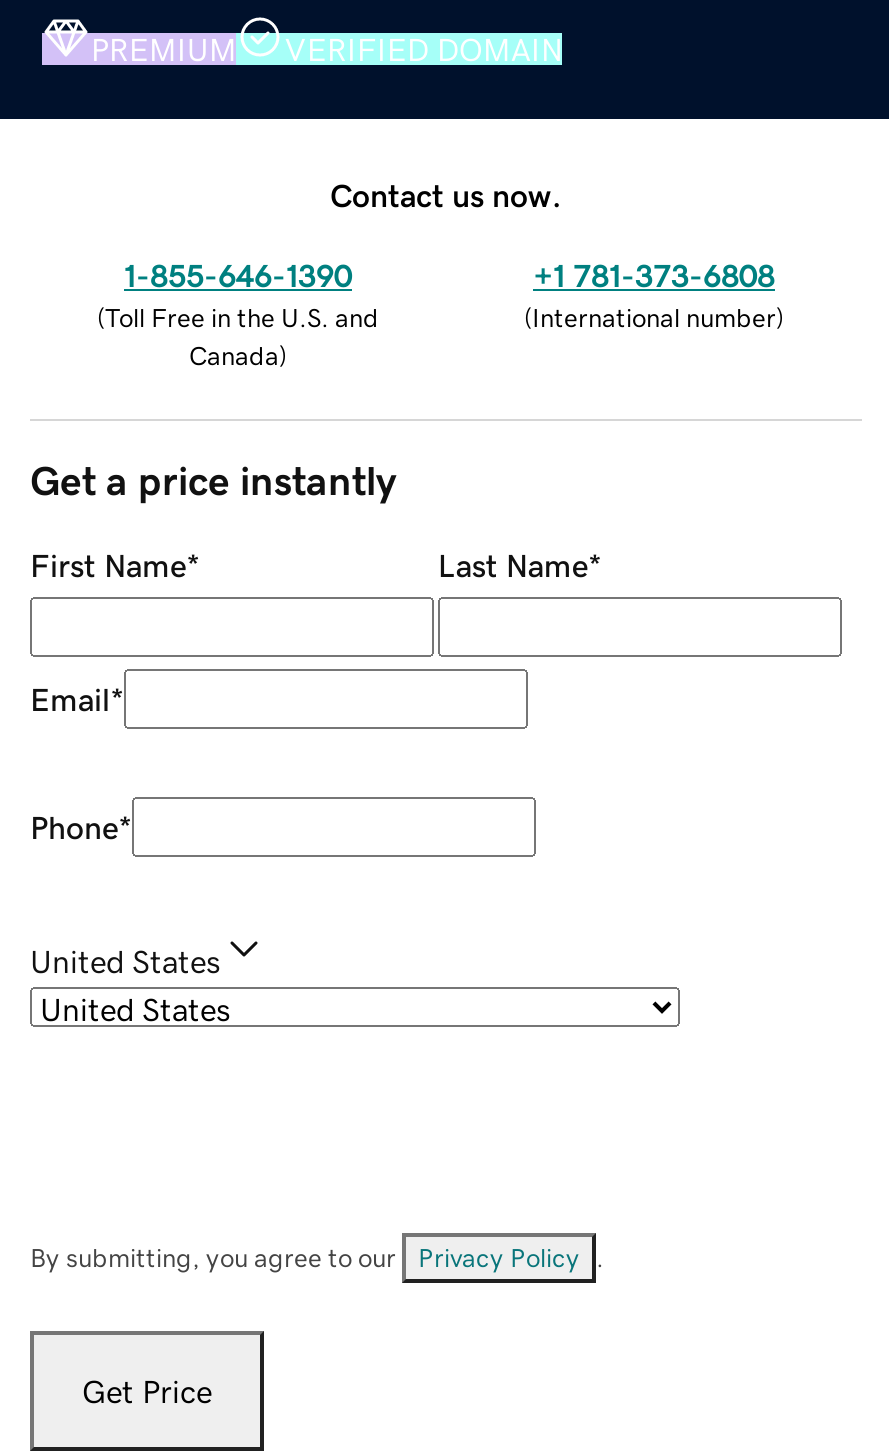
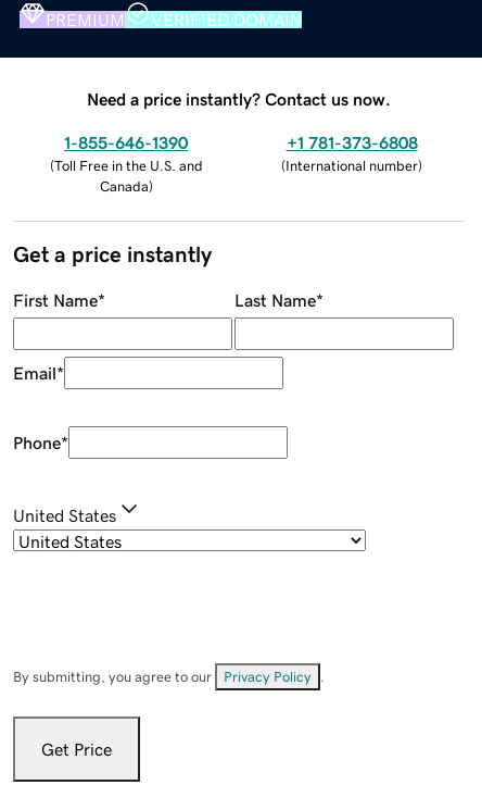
- Contact us now.
+ Need a price instantly? Contact us now.
